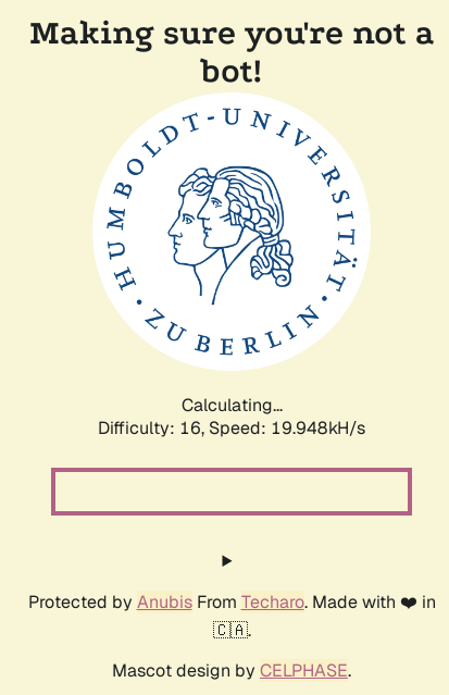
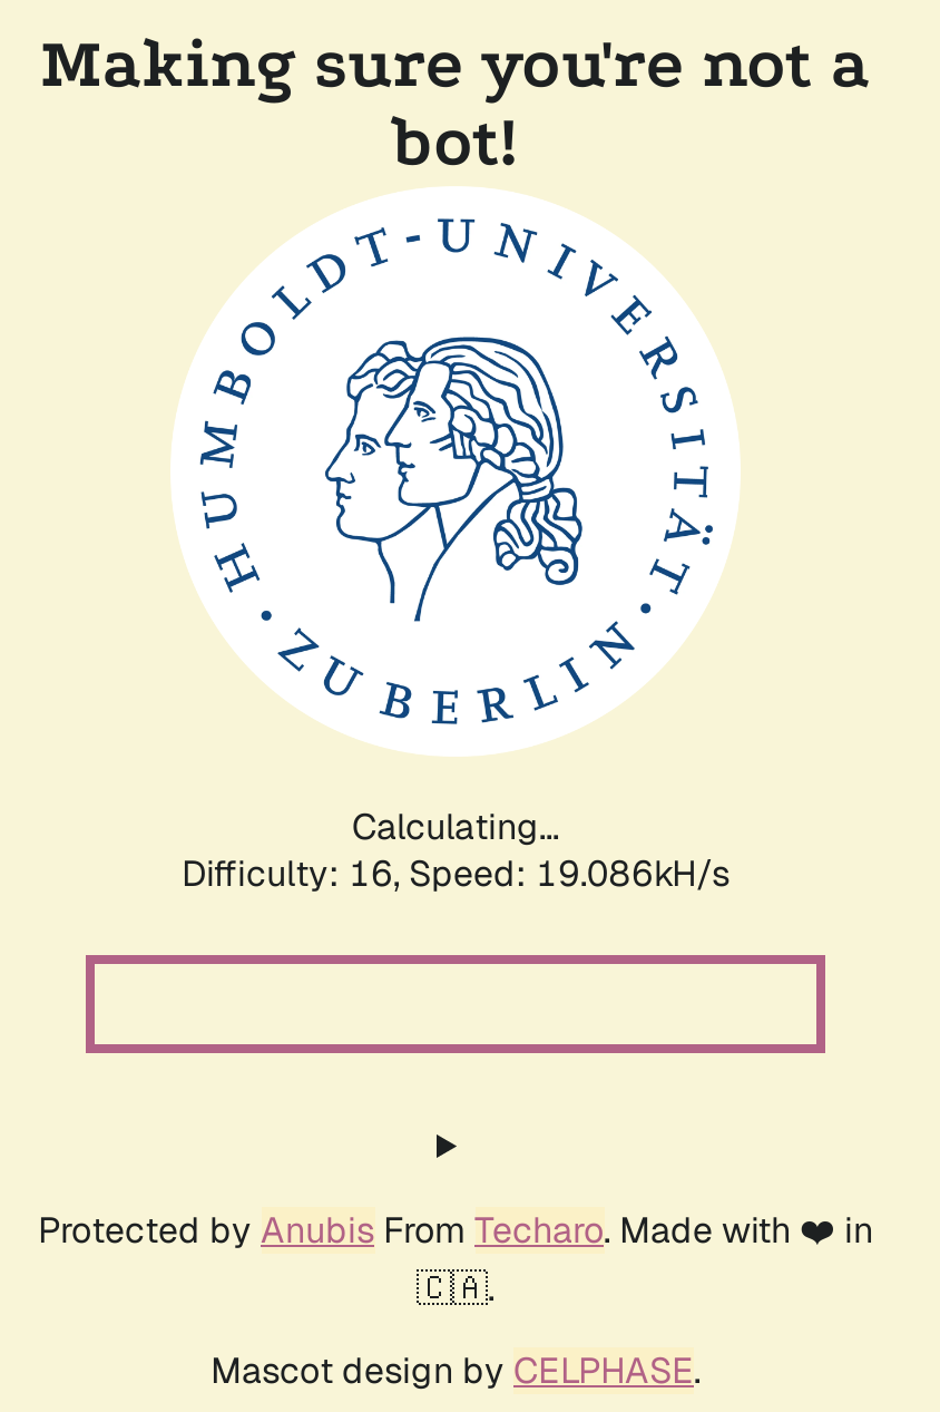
- Difficulty: 16, Speed: 19.948kH/s
+ Difficulty: 16, Speed: 19.086kH/s
